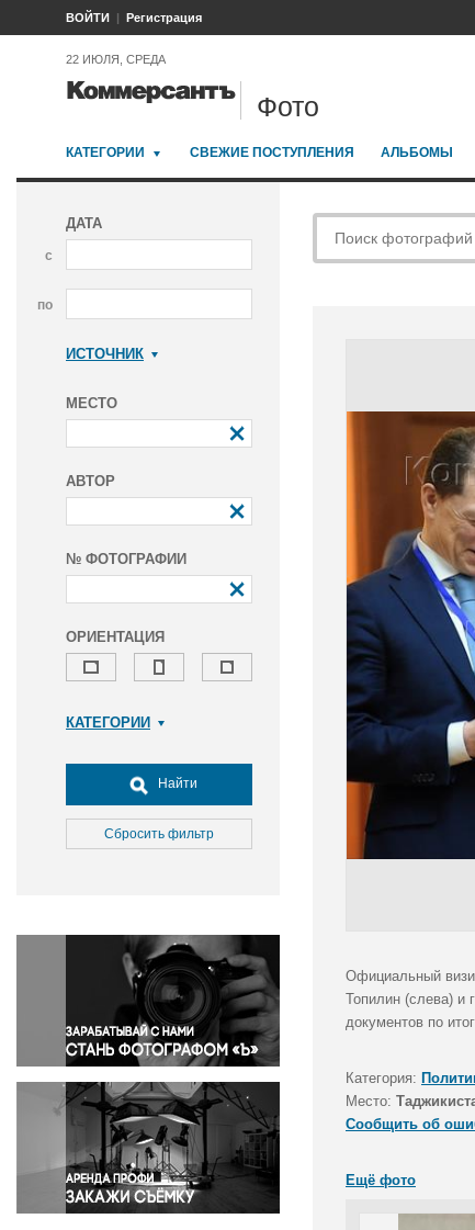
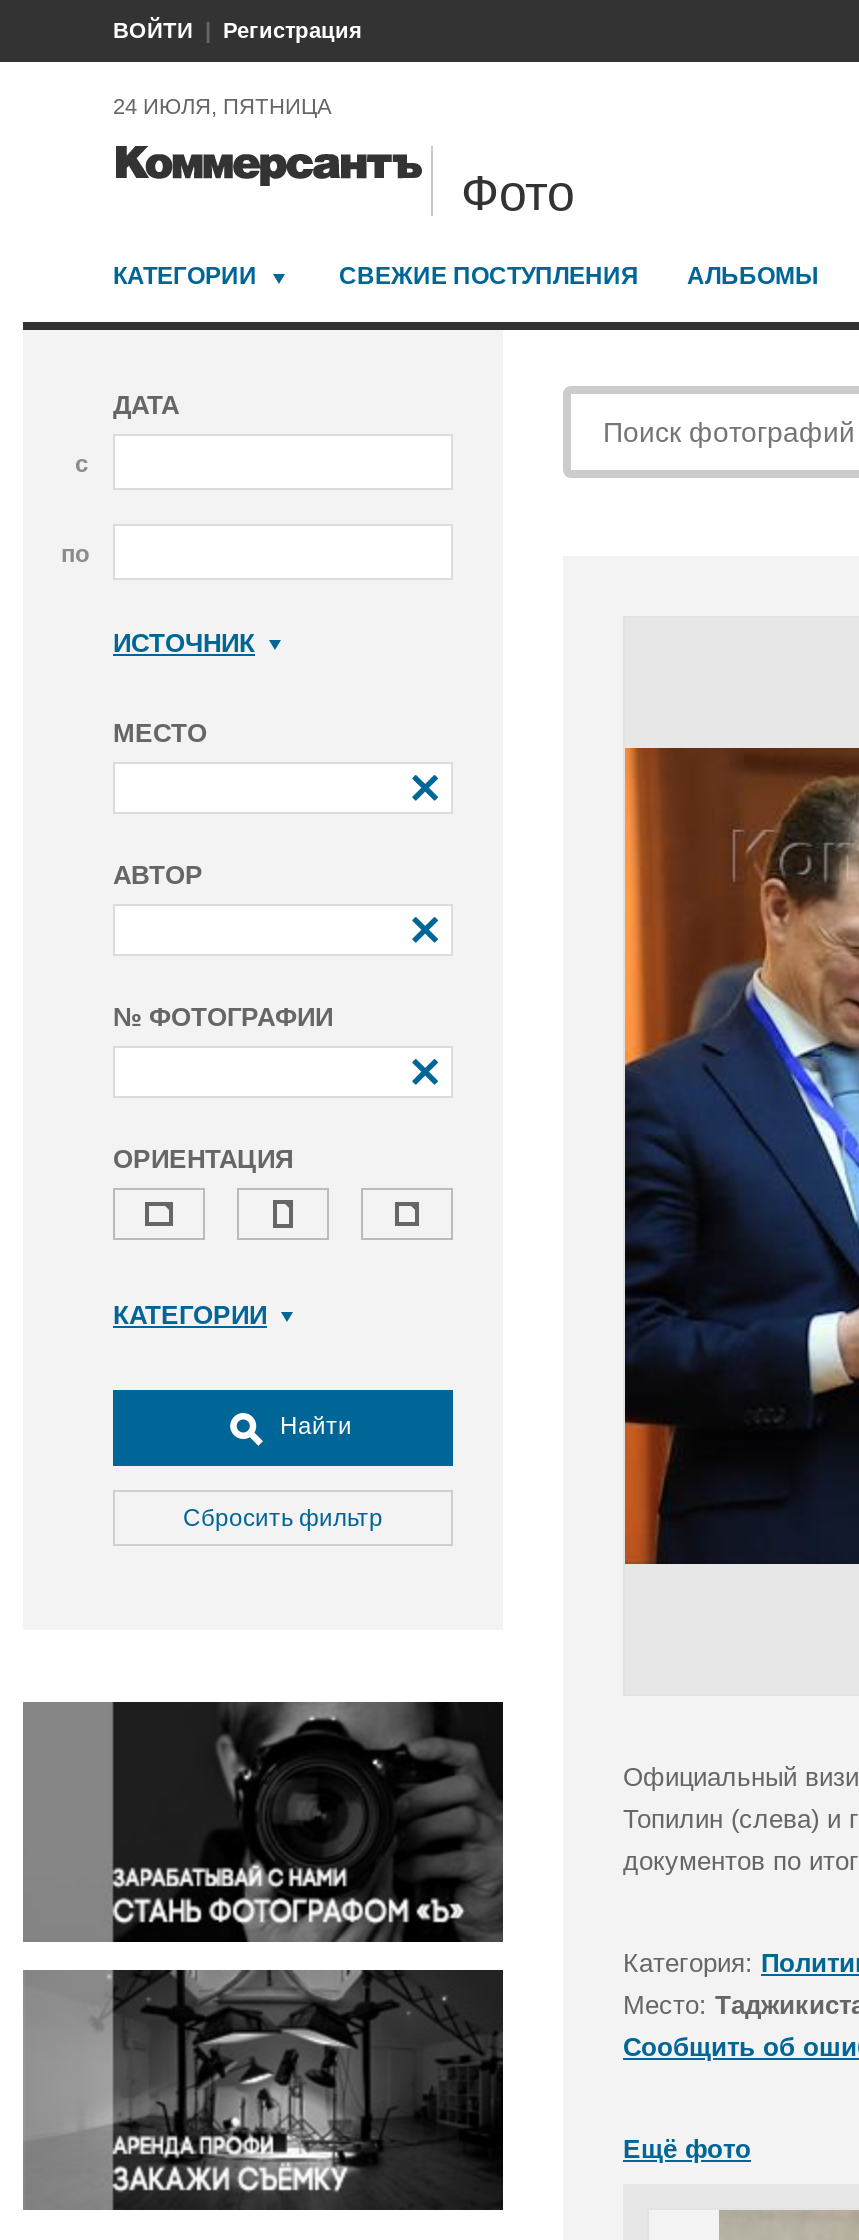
- 22 ИЮЛЯ, СРЕДА
+ 24 ИЮЛЯ, ПЯТНИЦА
